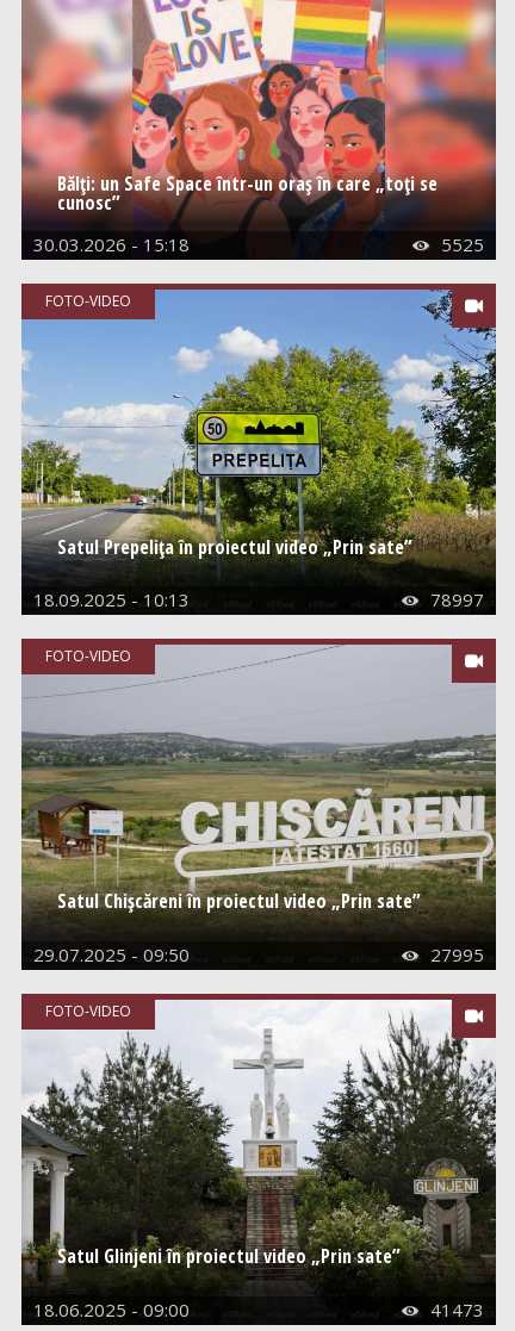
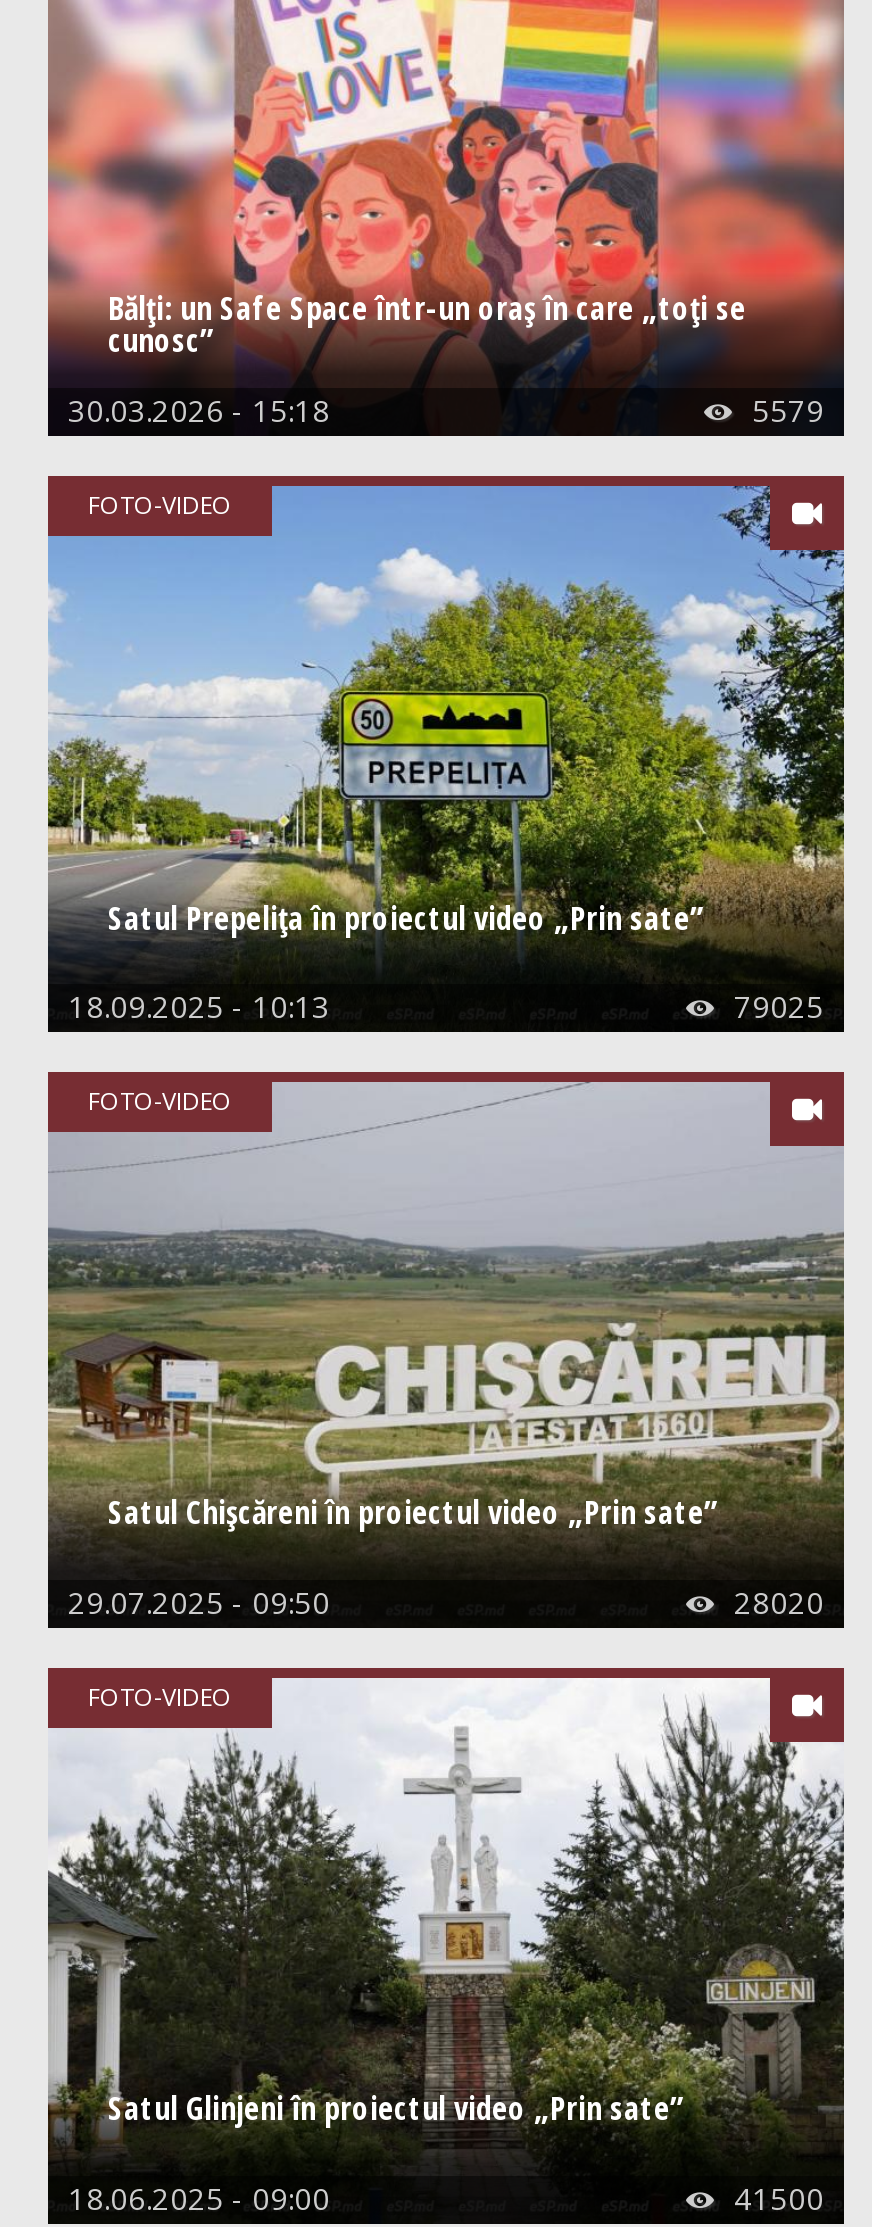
- 5525
+ 5579

- 78997
+ 79025

- 27995
+ 28020

- 41473
+ 41500
